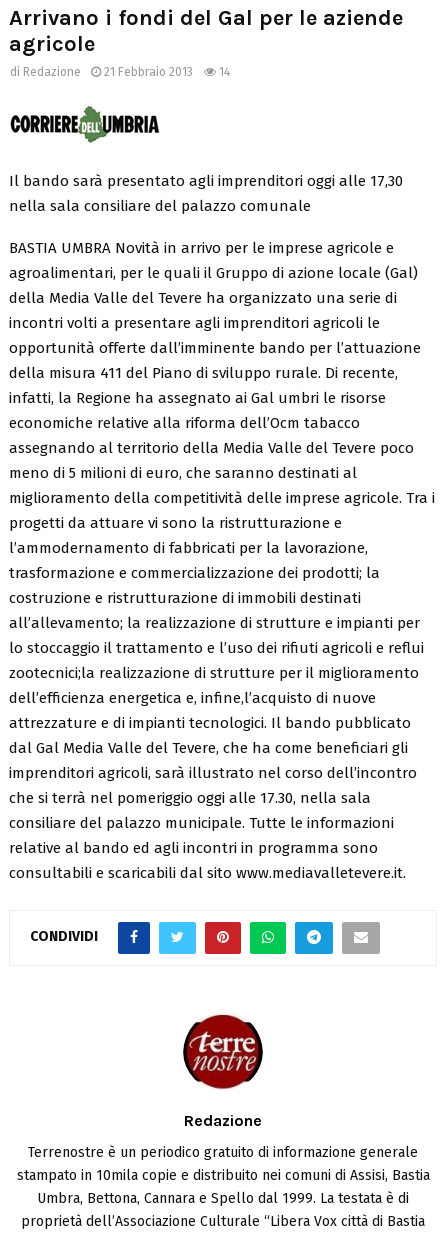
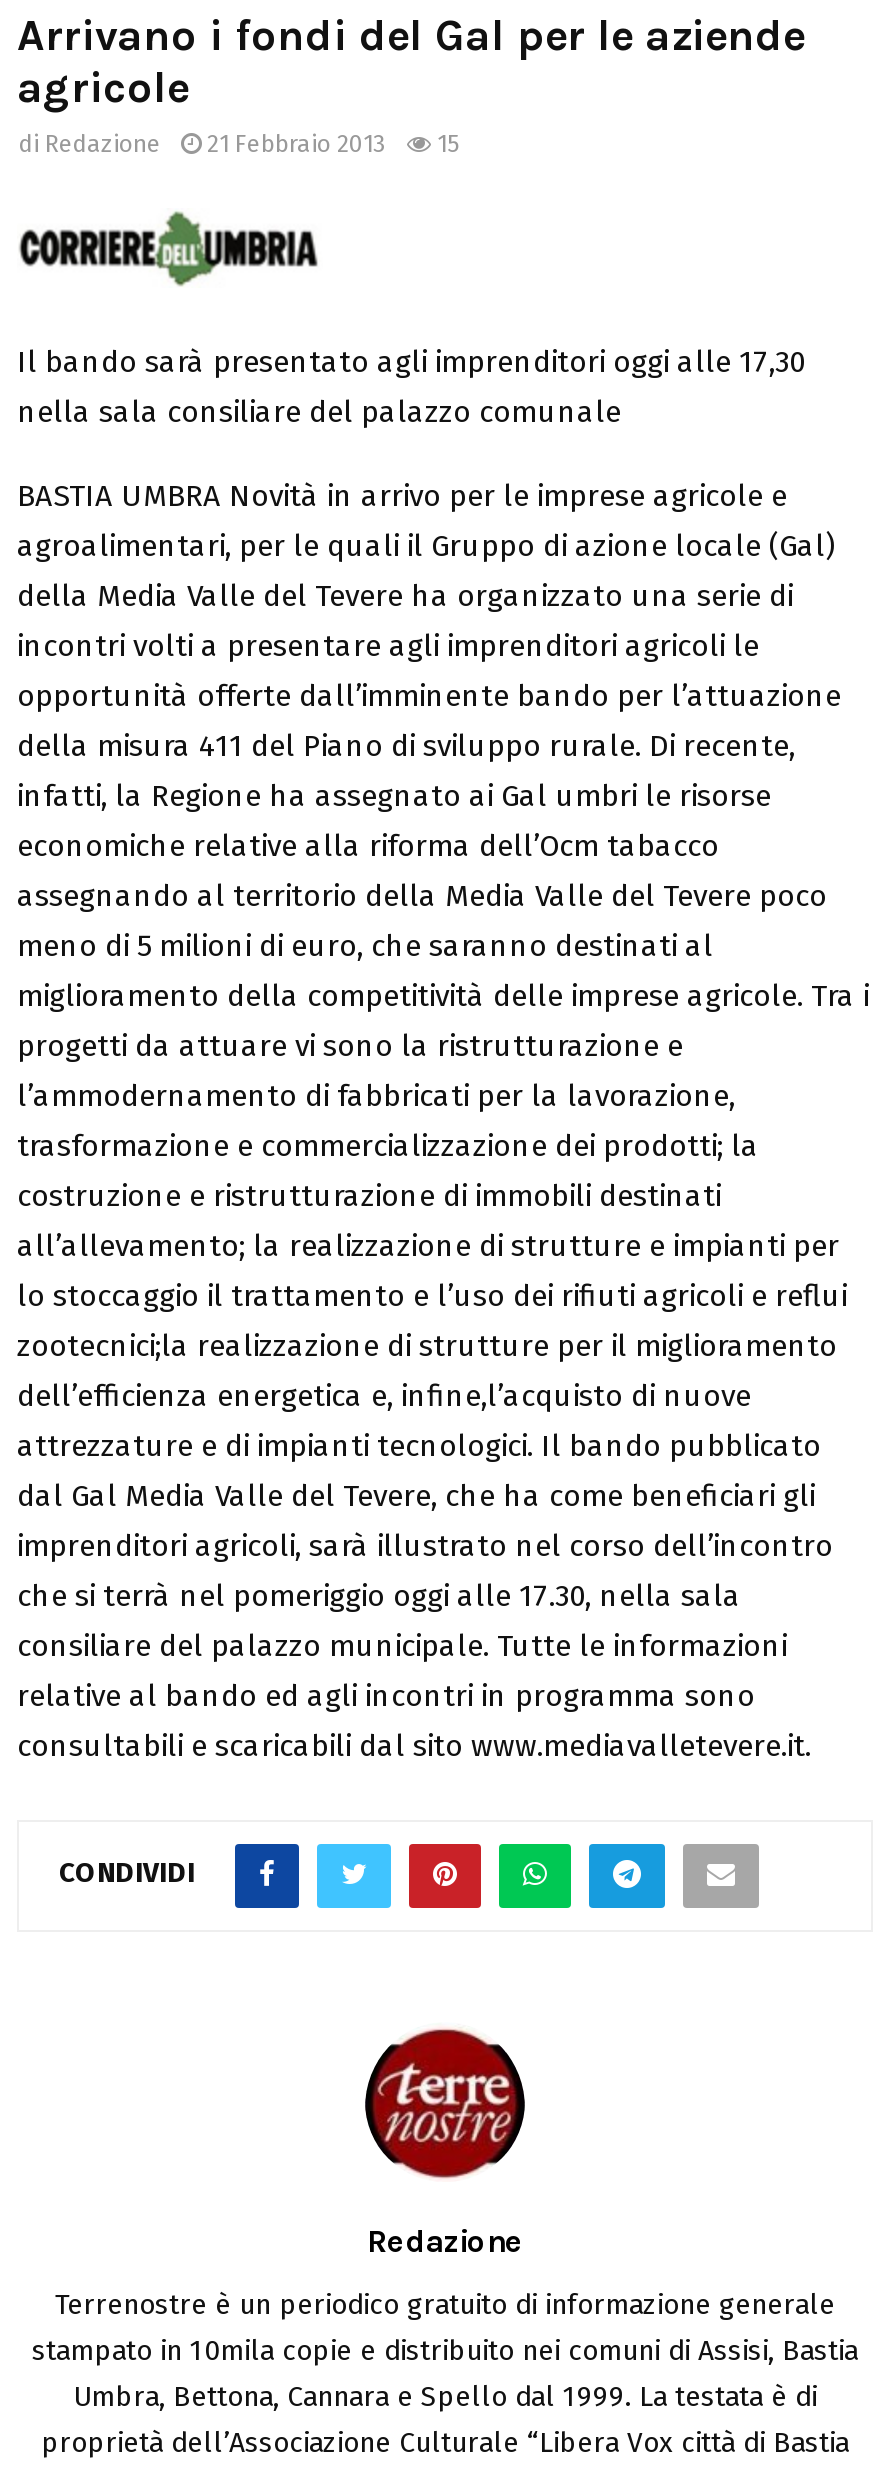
- di Redazione 21 Febbraio 2013 14
+ di Redazione 21 Febbraio 2013 15
